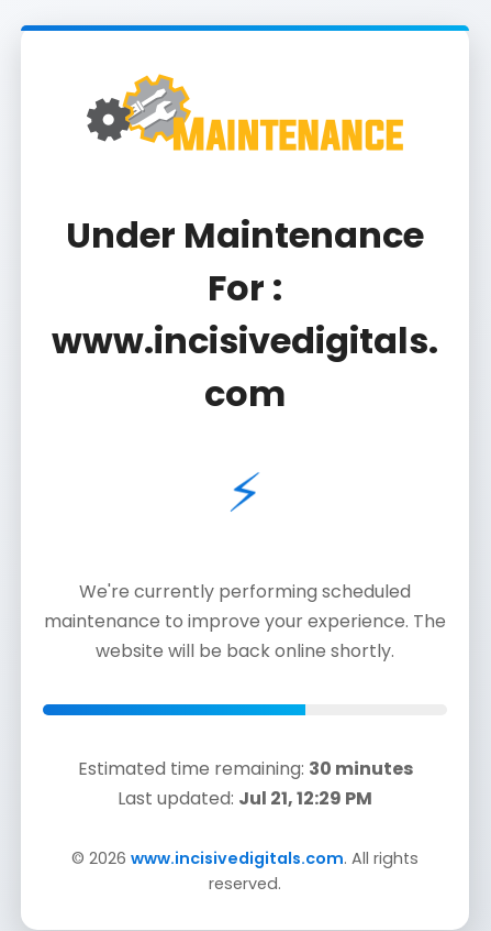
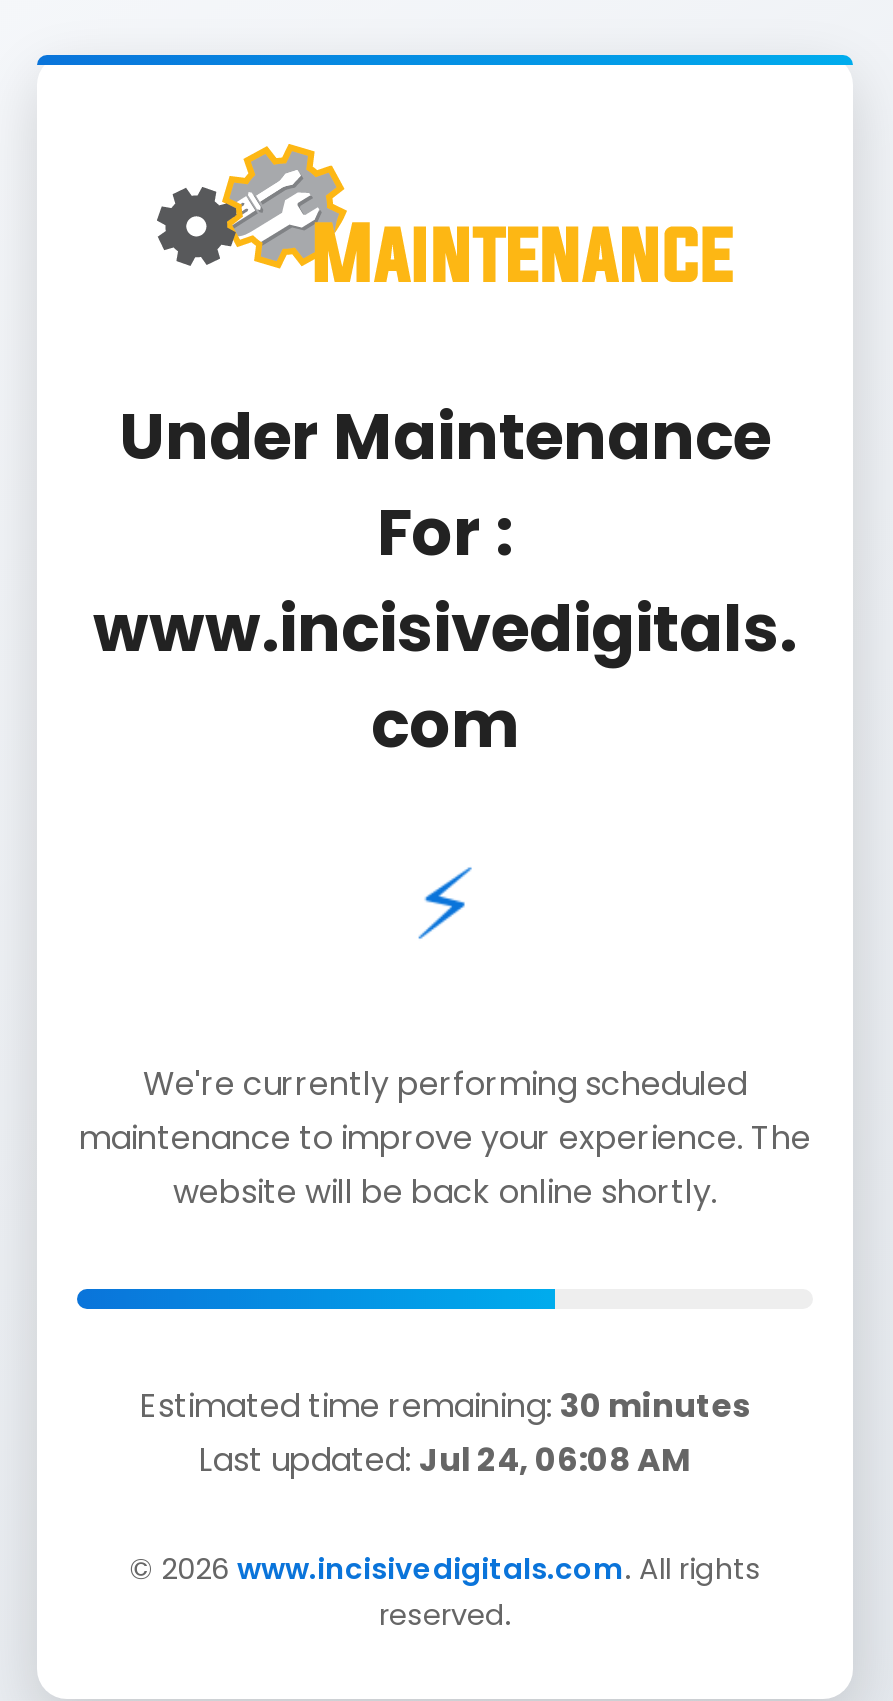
- Last updated: Jul 21, 12:29 PM
+ Last updated: Jul 24, 06:08 AM
